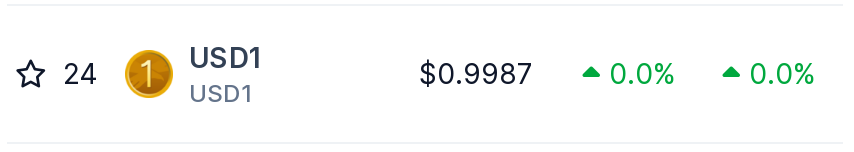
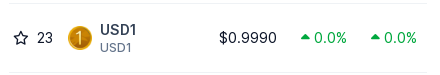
- 24
+ 23

- $0.9987
+ $0.9990
